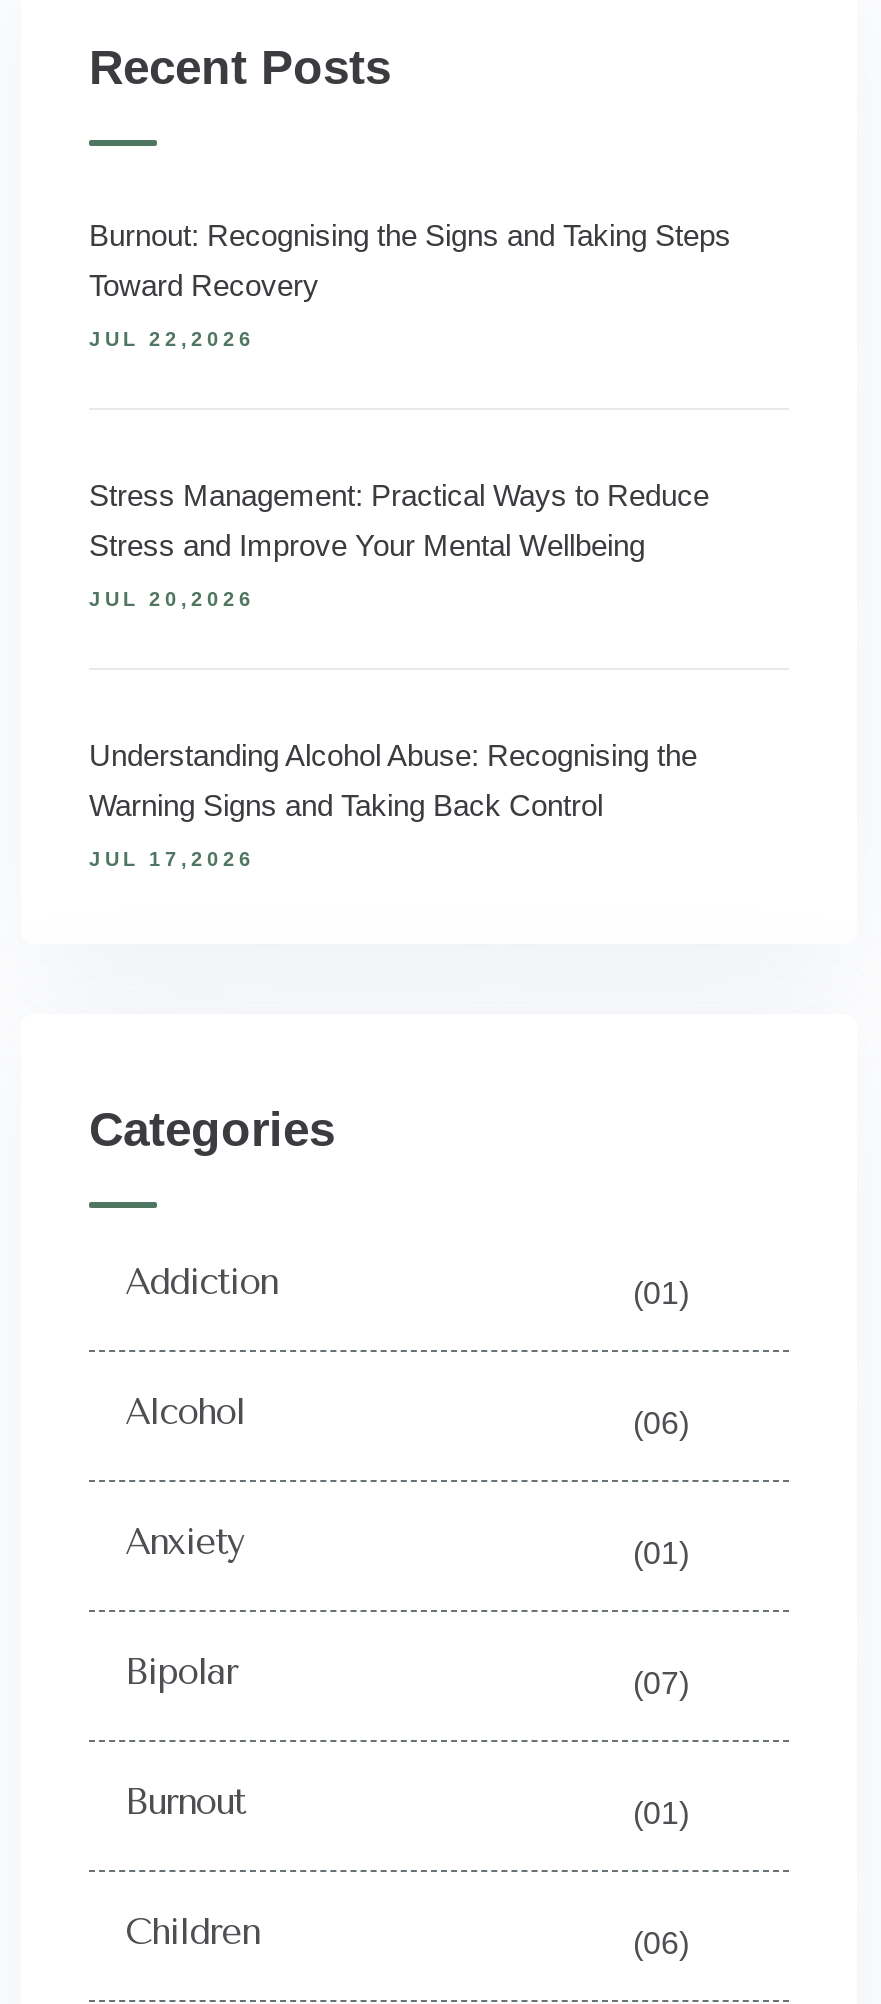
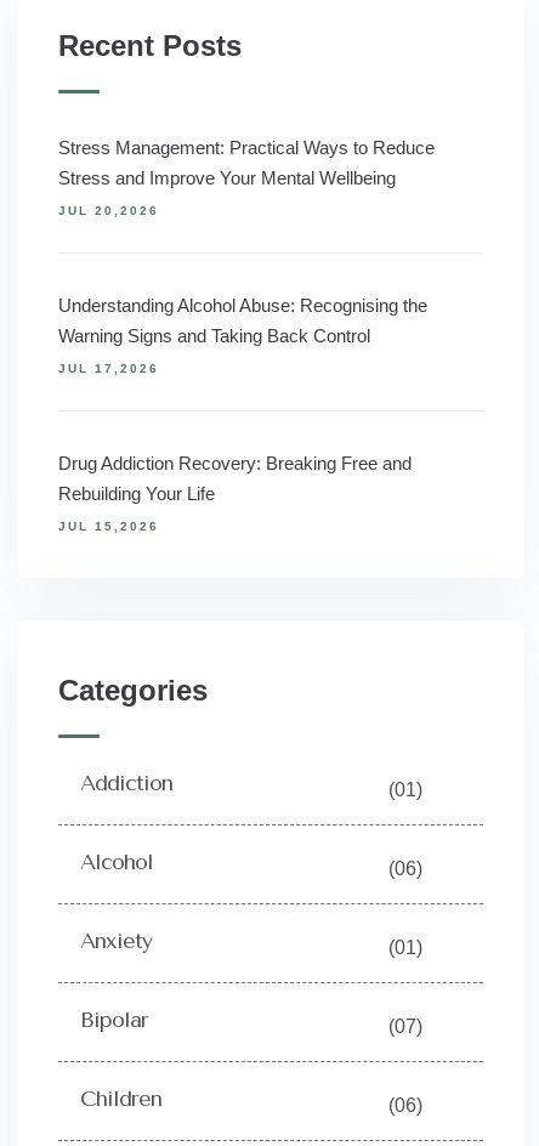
- Burnout: Recognising the Signs and Taking Steps
- Toward Recovery
- JUL 22,2026

moved up: Stress Management: Practical Ways to Reduce | Stress and Improve Your Mental Wellbeing | JUL 20,2026 | Understanding Alcohol Abuse: Recognising the | Warning Signs and Taking Back Control | JUL 17,2026

+ Drug Addiction Recovery: Breaking Free and
+ Rebuilding Your Life
+ JUL 15,2026

- Burnout
- (01)
